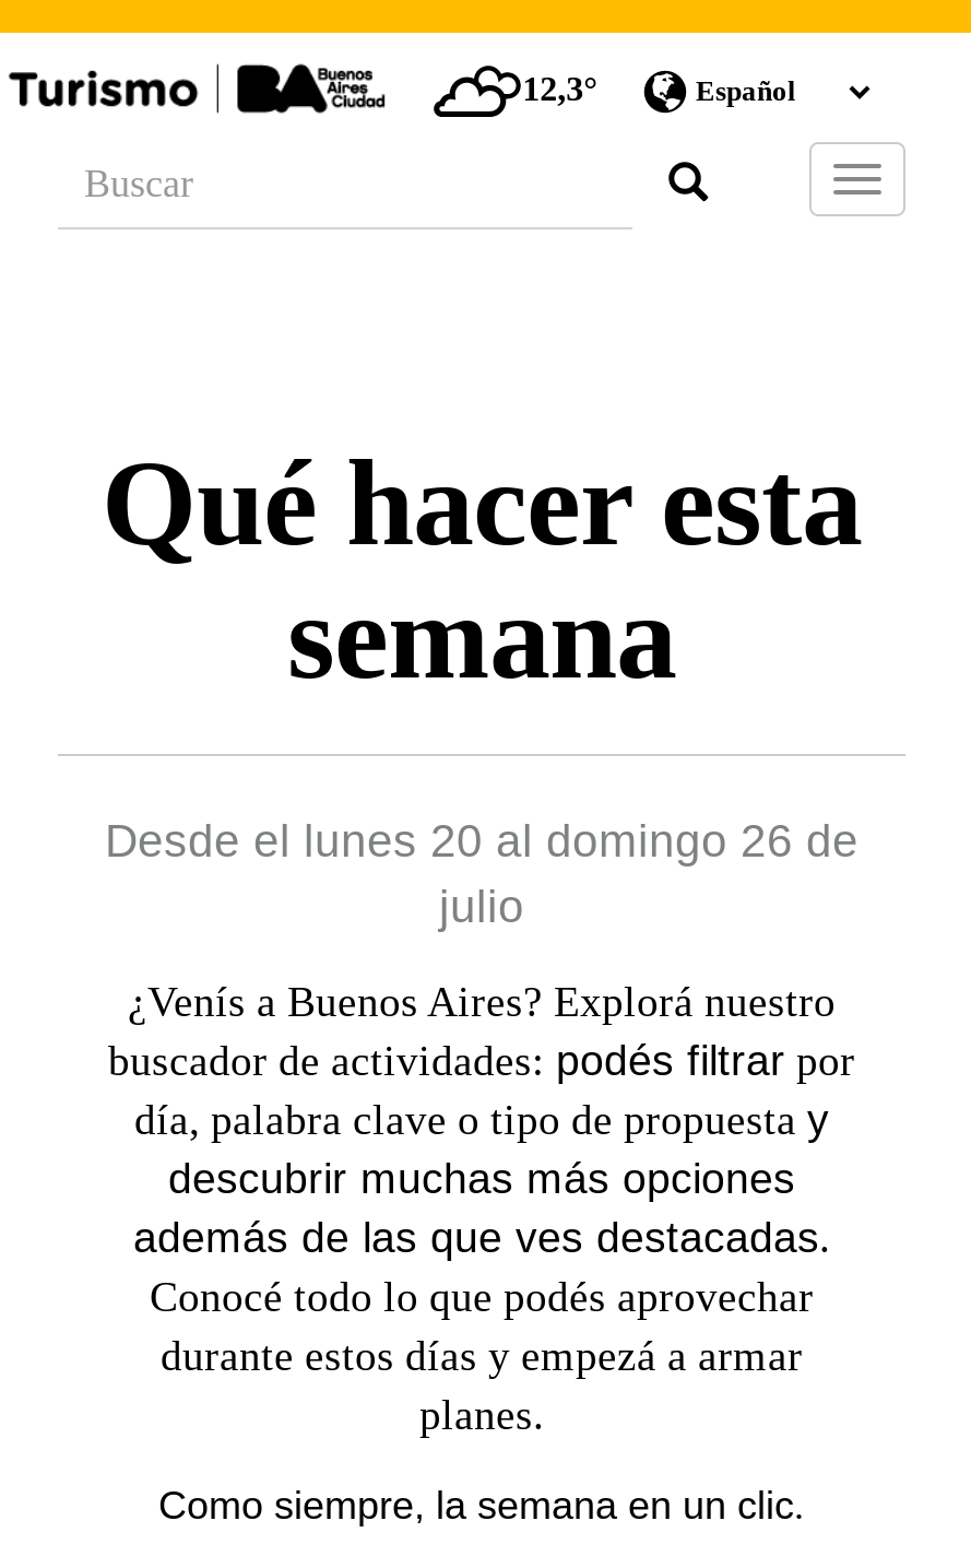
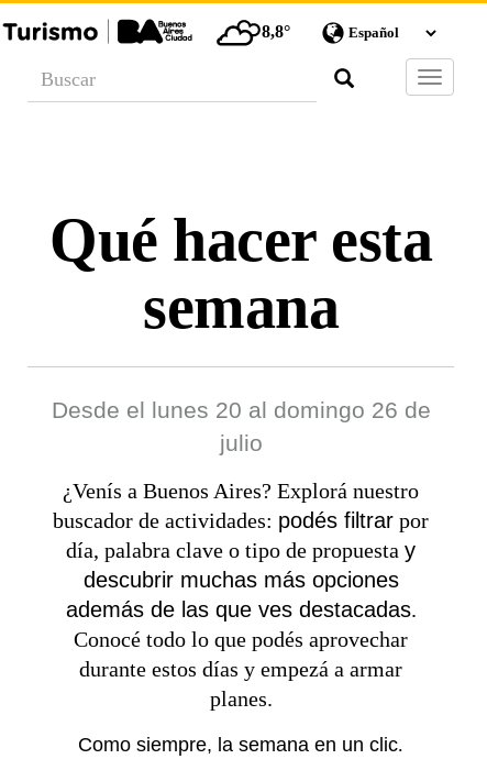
- 12,3°
+ 8,8°
